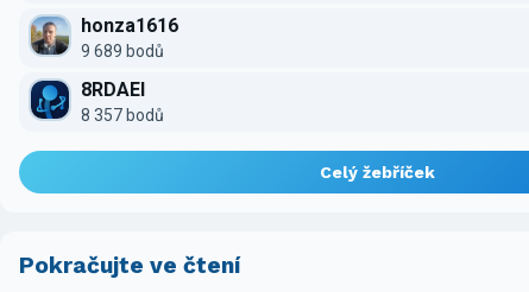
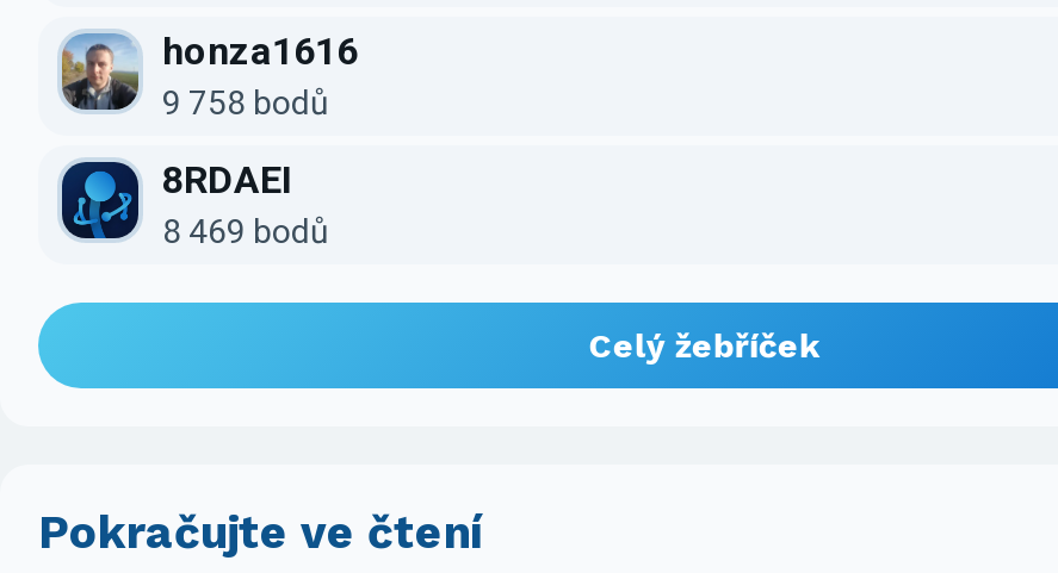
- 9 689 bodů
+ 9 758 bodů

- 8 357 bodů
+ 8 469 bodů
